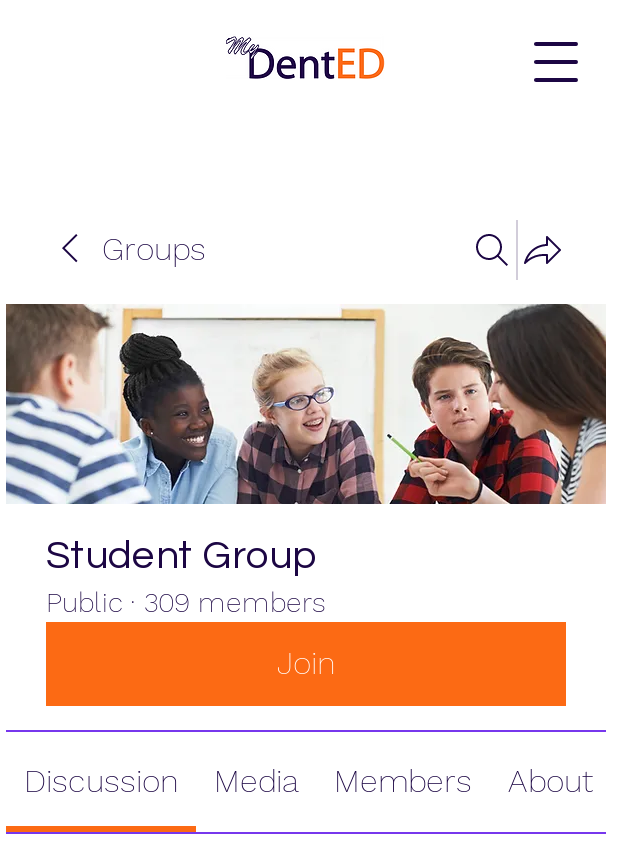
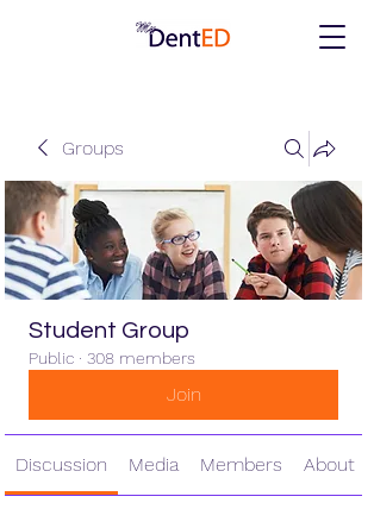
- Public · 309 members
+ Public · 308 members
